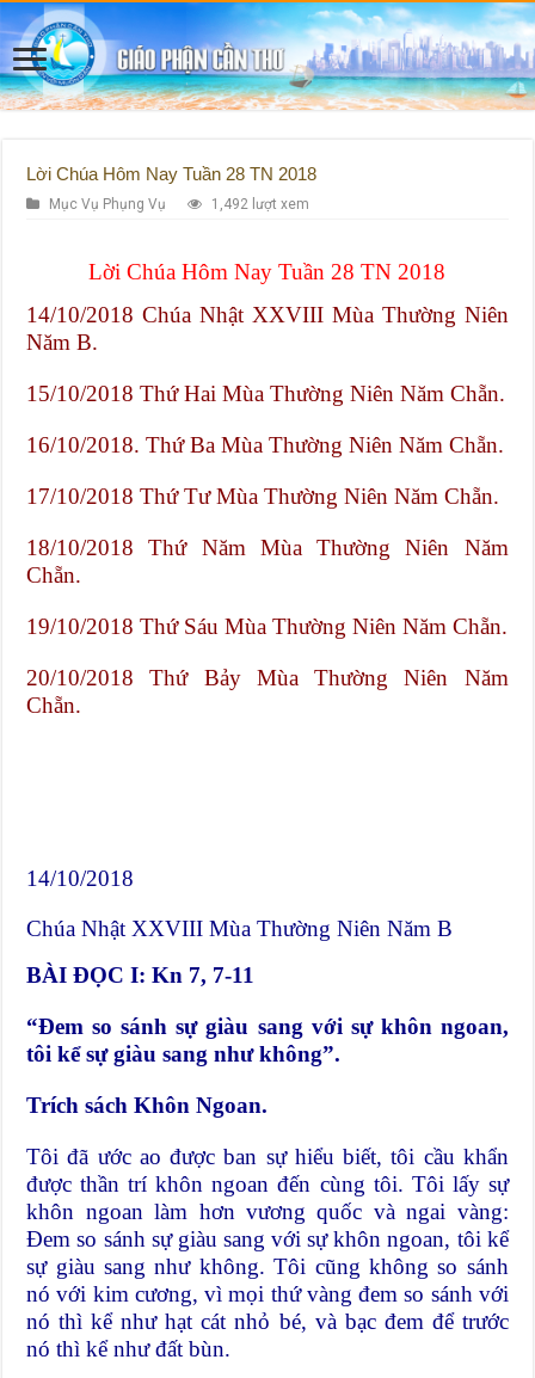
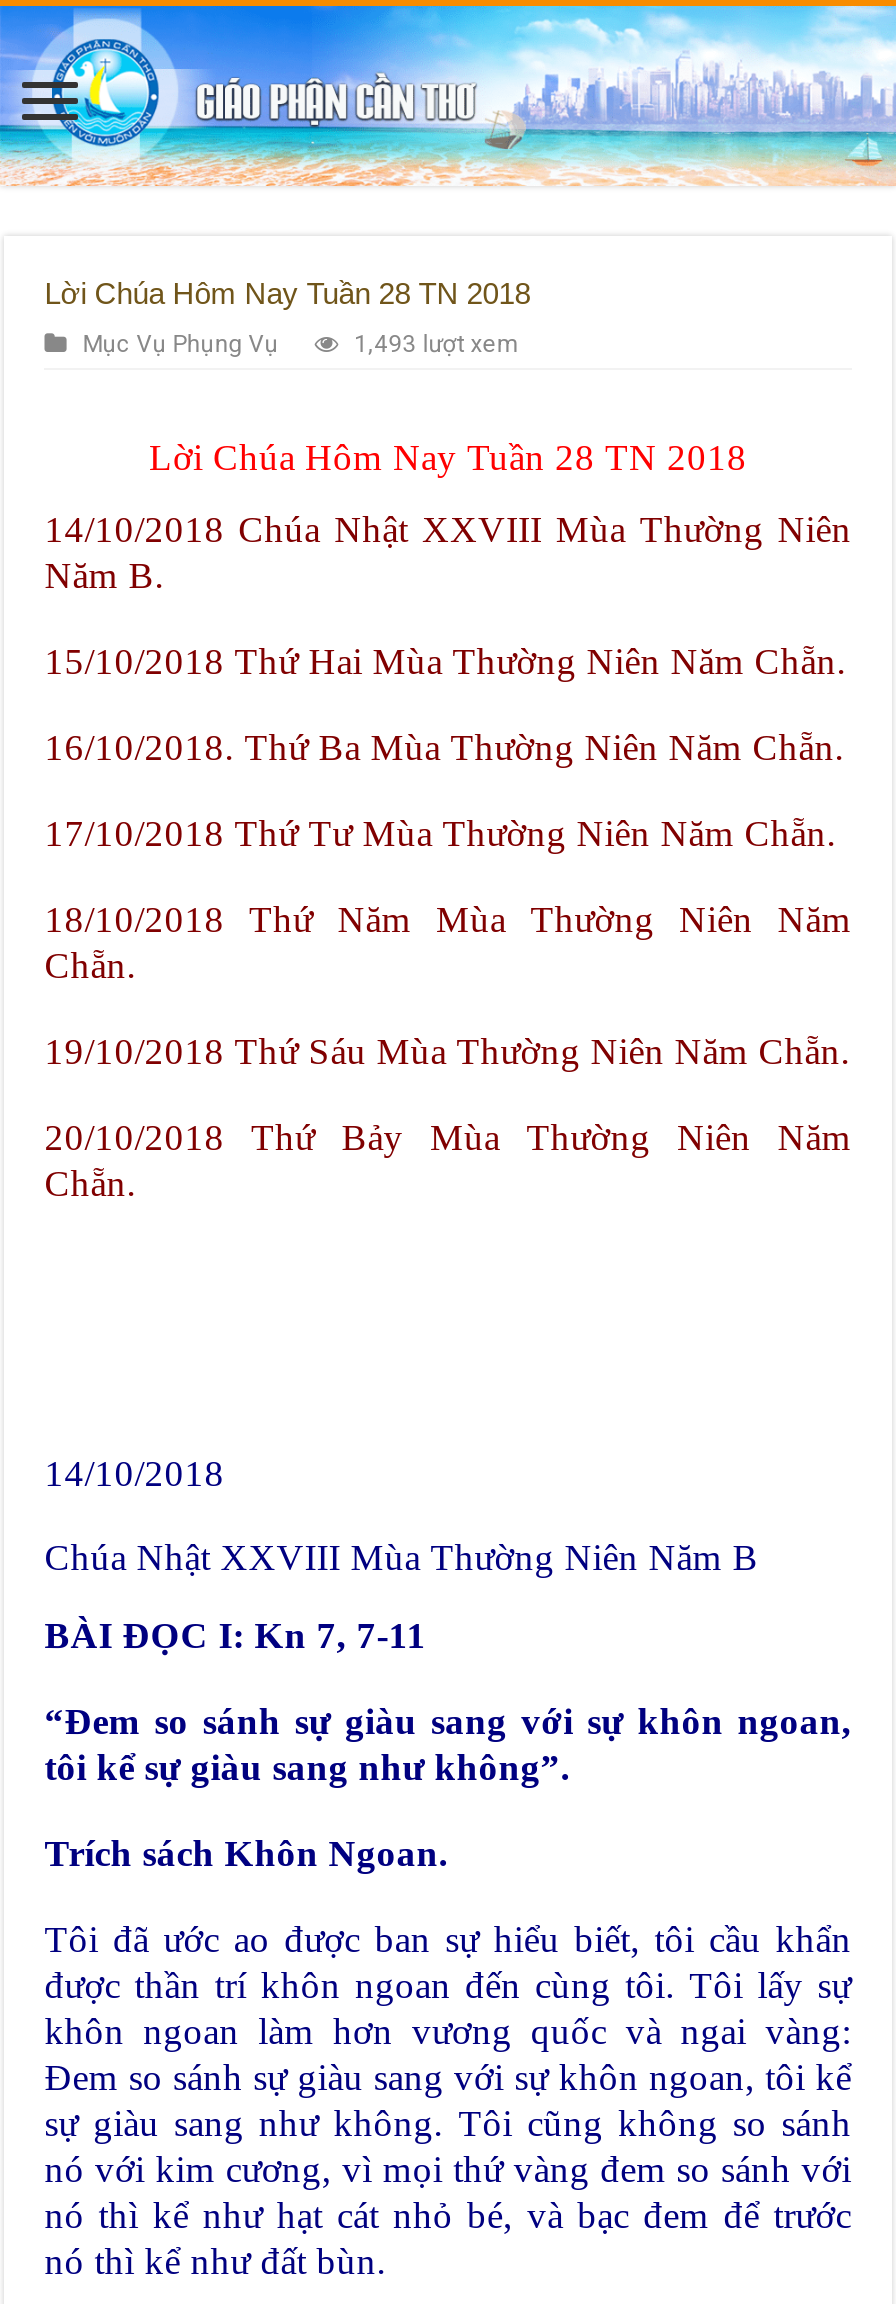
- 1,492 lượt xem
+ 1,493 lượt xem
